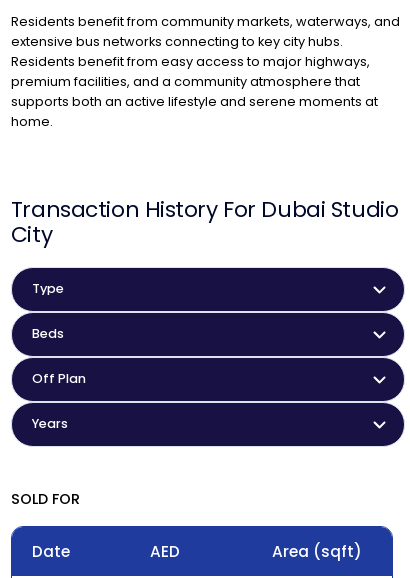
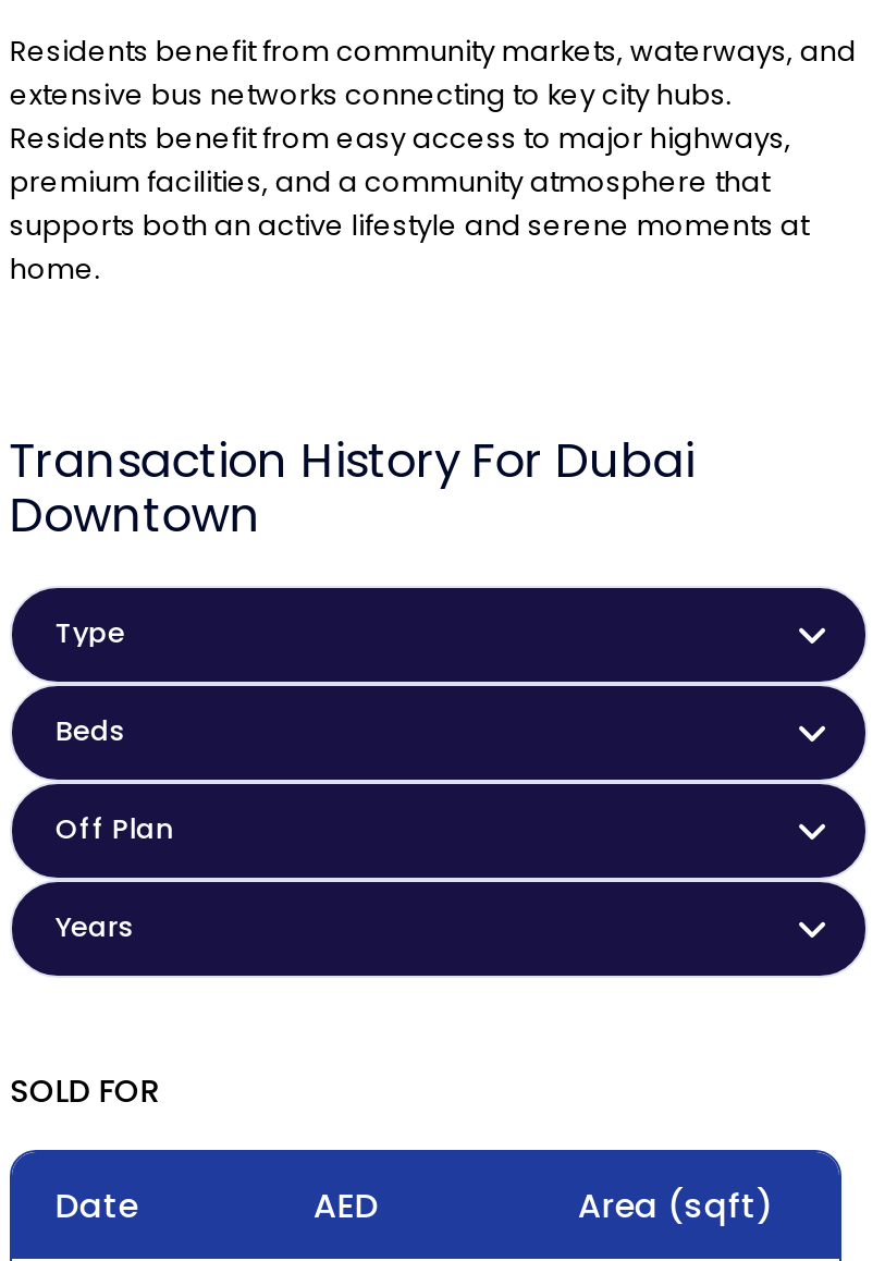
- Transaction History For Dubai Studio
- City
+ Transaction History For Dubai
+ Downtown
